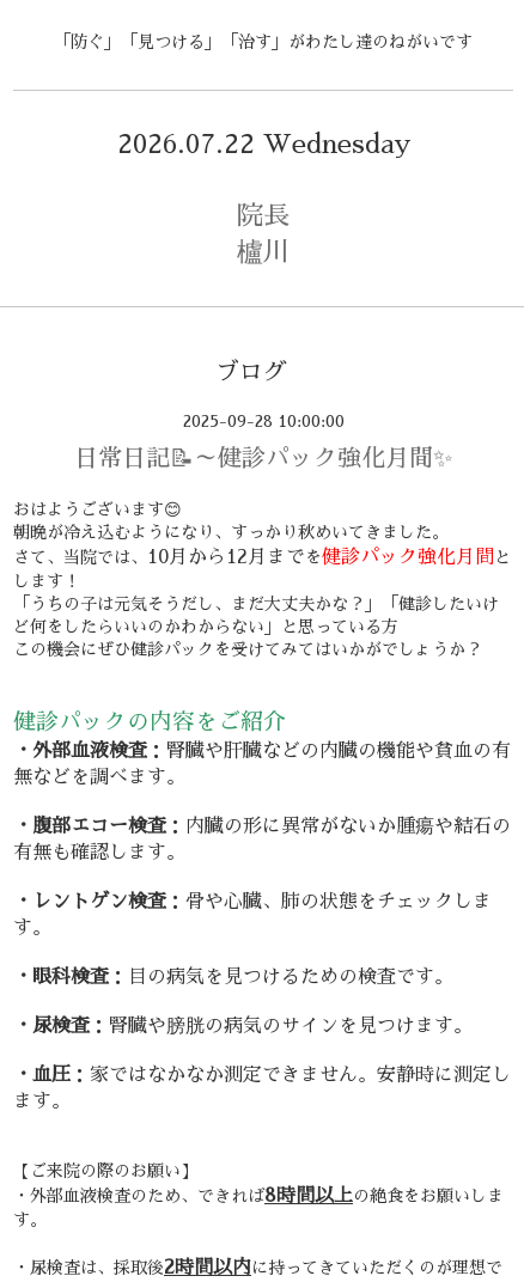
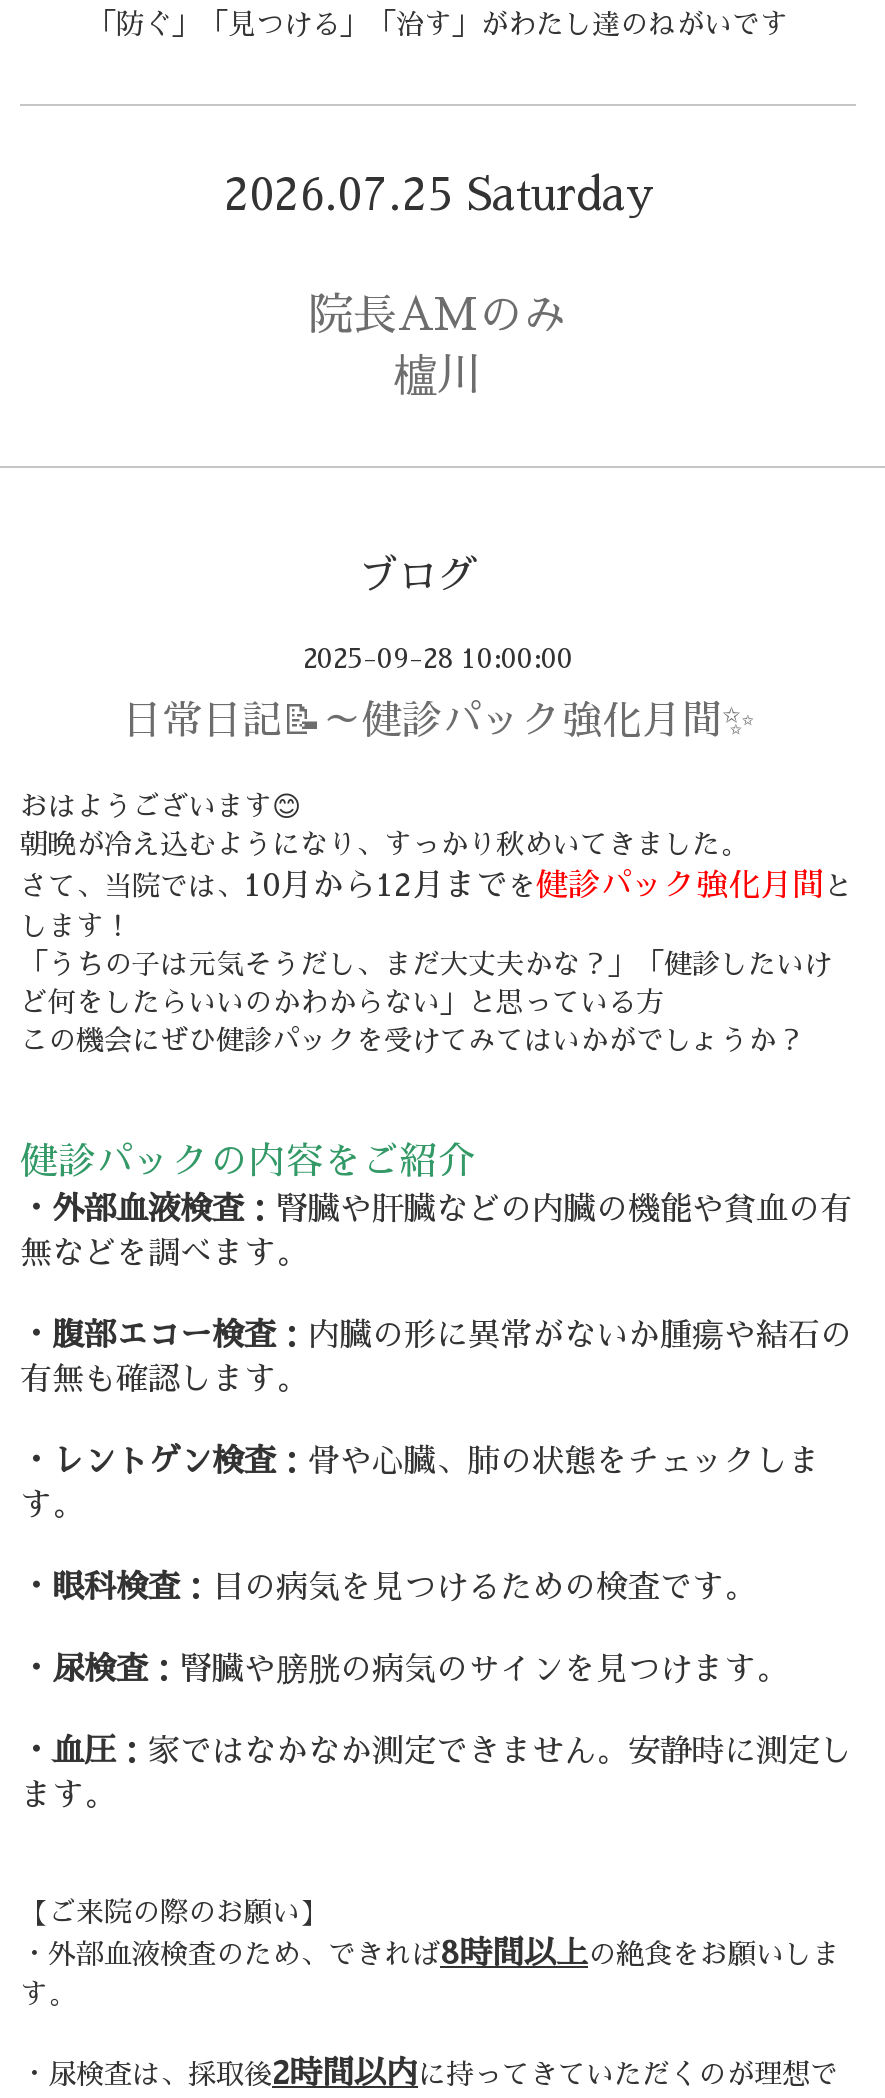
- 2026.07.22 Wednesday
+ 2026.07.25 Saturday

- 院長
+ 院長AMのみ
